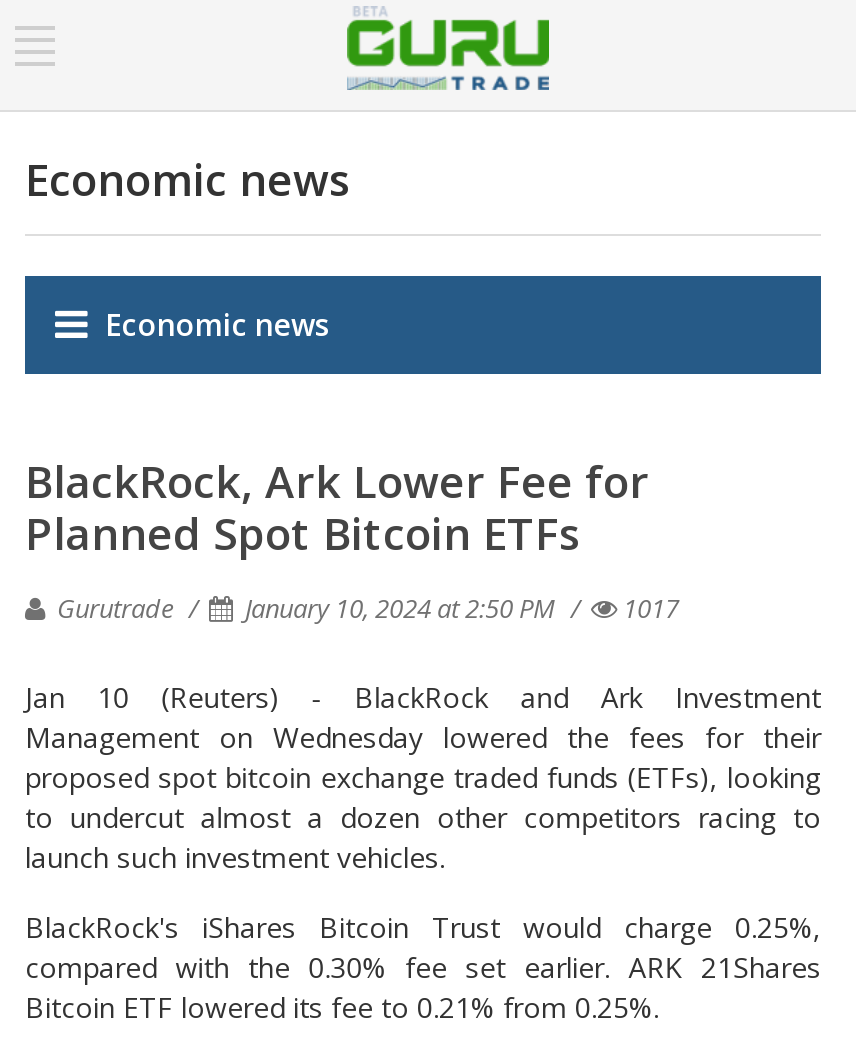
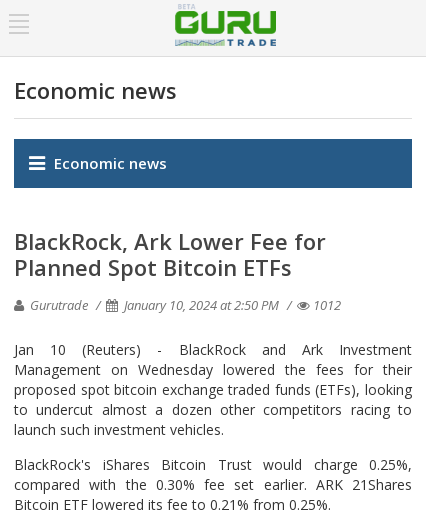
- Gurutrade January 10, 2024 at 2:50 PM 1017
+ Gurutrade January 10, 2024 at 2:50 PM 1012
